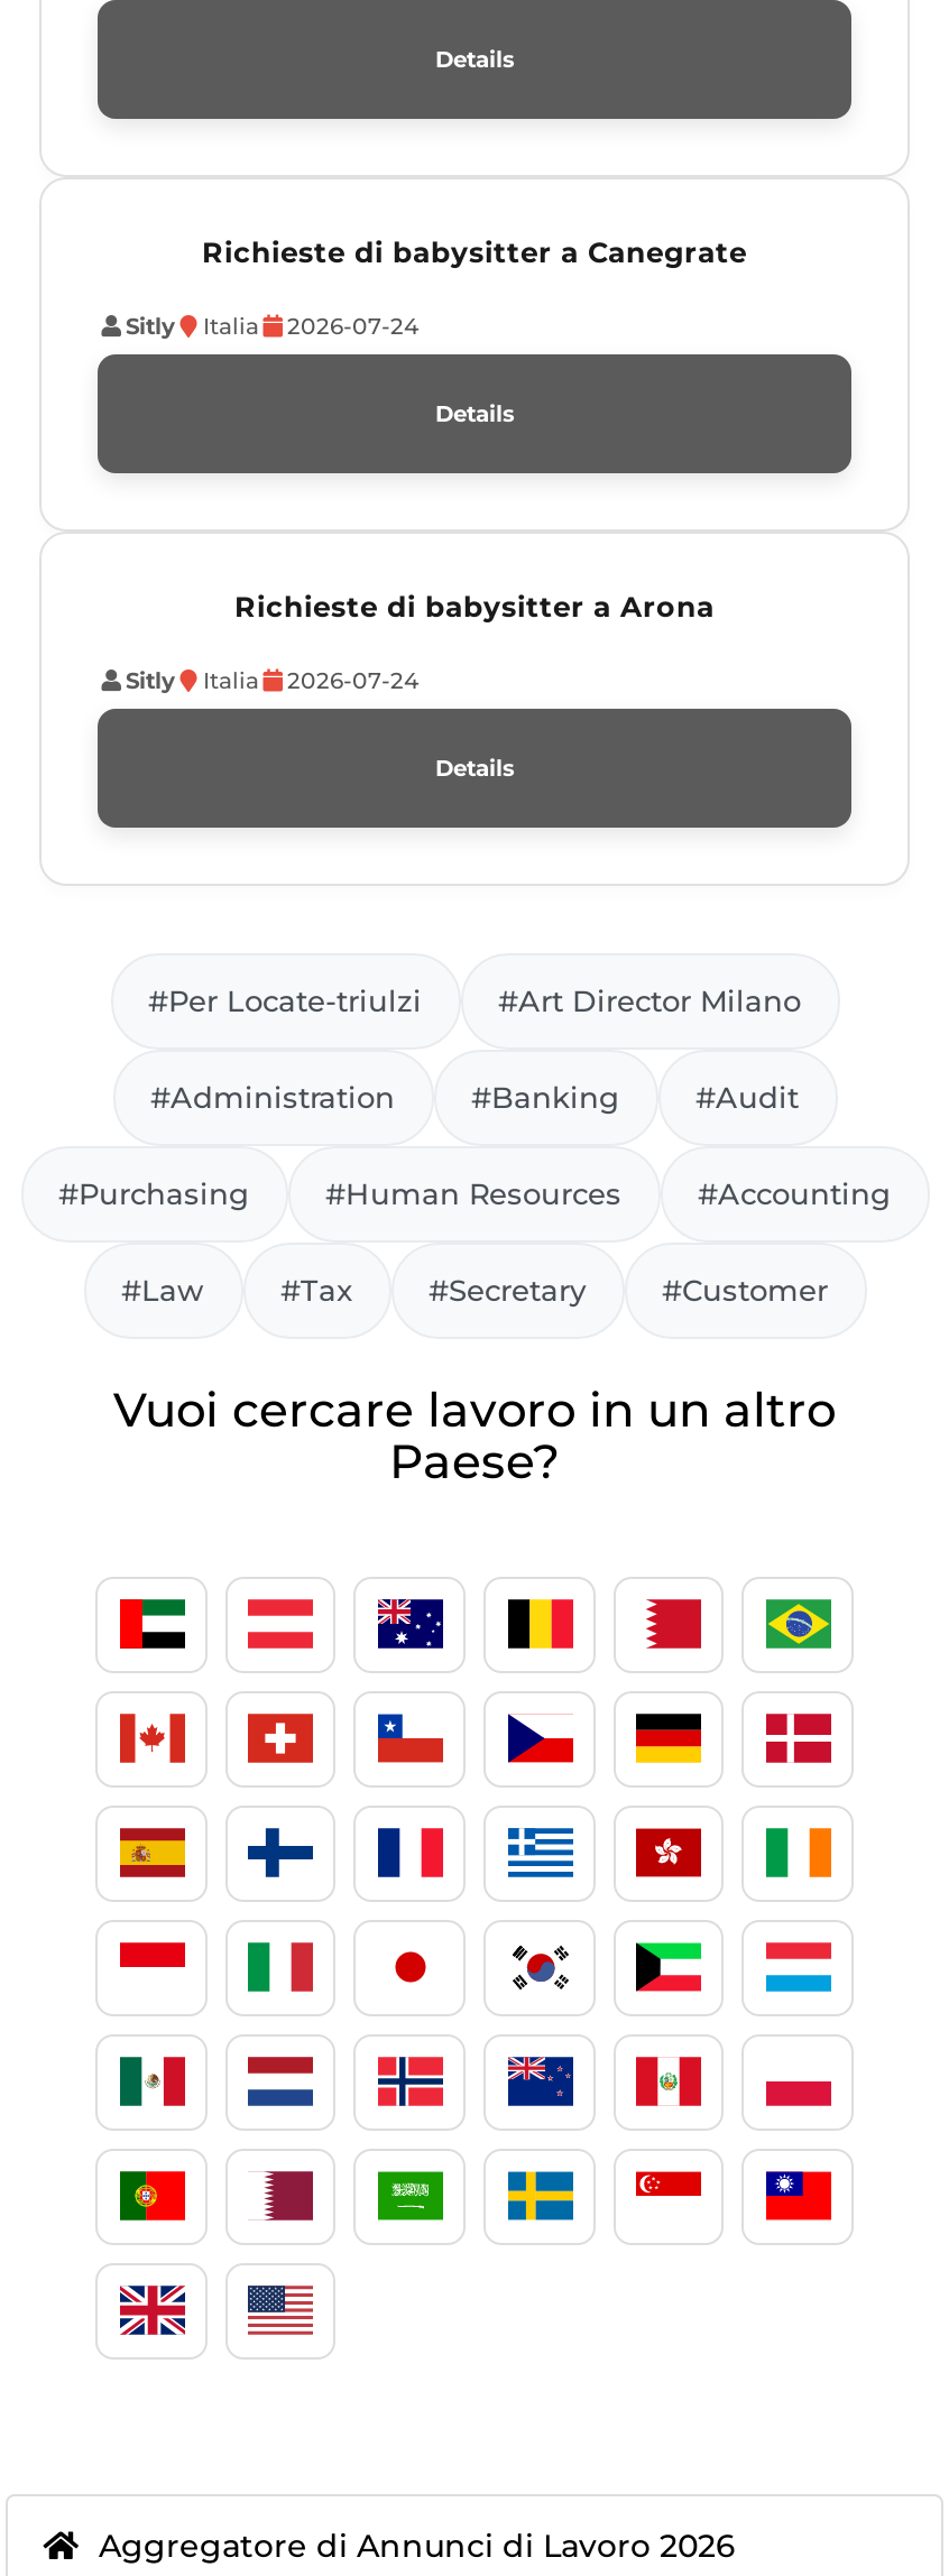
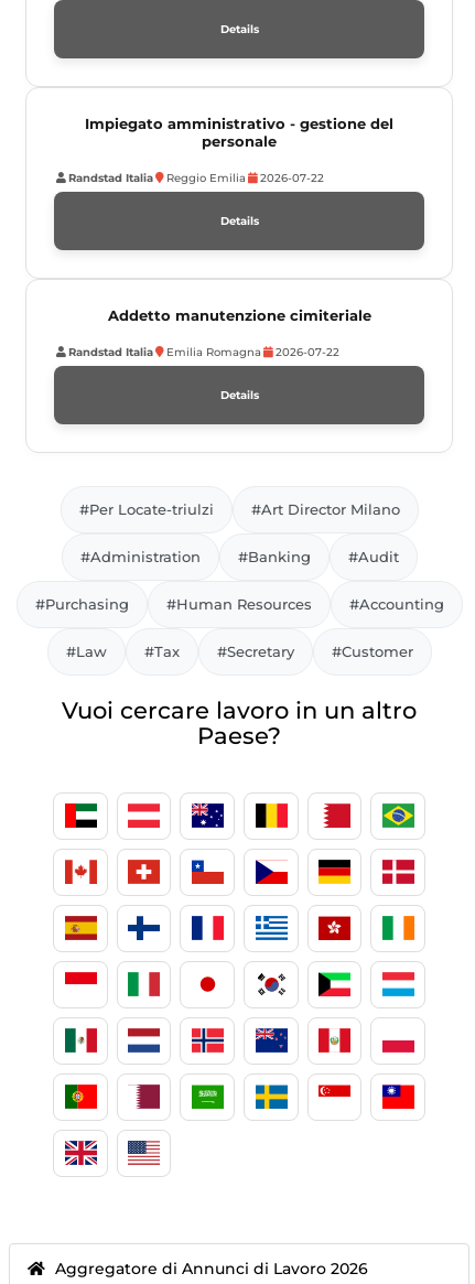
- Richieste di babysitter a Canegrate
+ Impiegato amministrativo - gestione del
+ personale

- Sitly
- Italia
- 2026-07-24
+ Randstad Italia
+ Reggio Emilia
+ 2026-07-22

- Richieste di babysitter a Arona
+ Addetto manutenzione cimiteriale

- Sitly
- Italia
- 2026-07-24
+ Randstad Italia
+ Emilia Romagna
+ 2026-07-22
